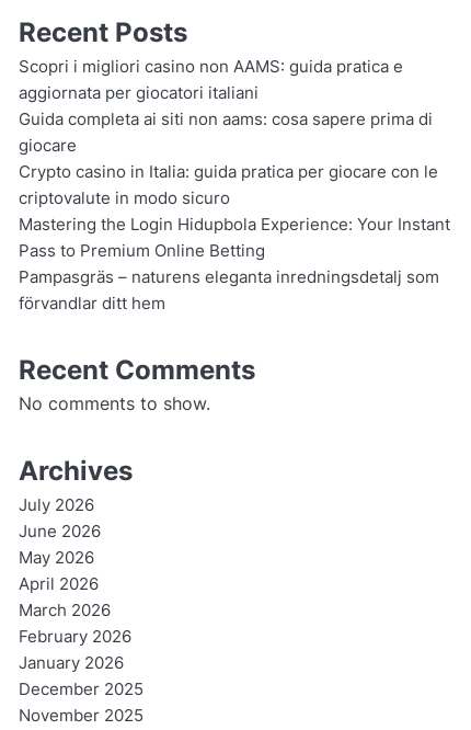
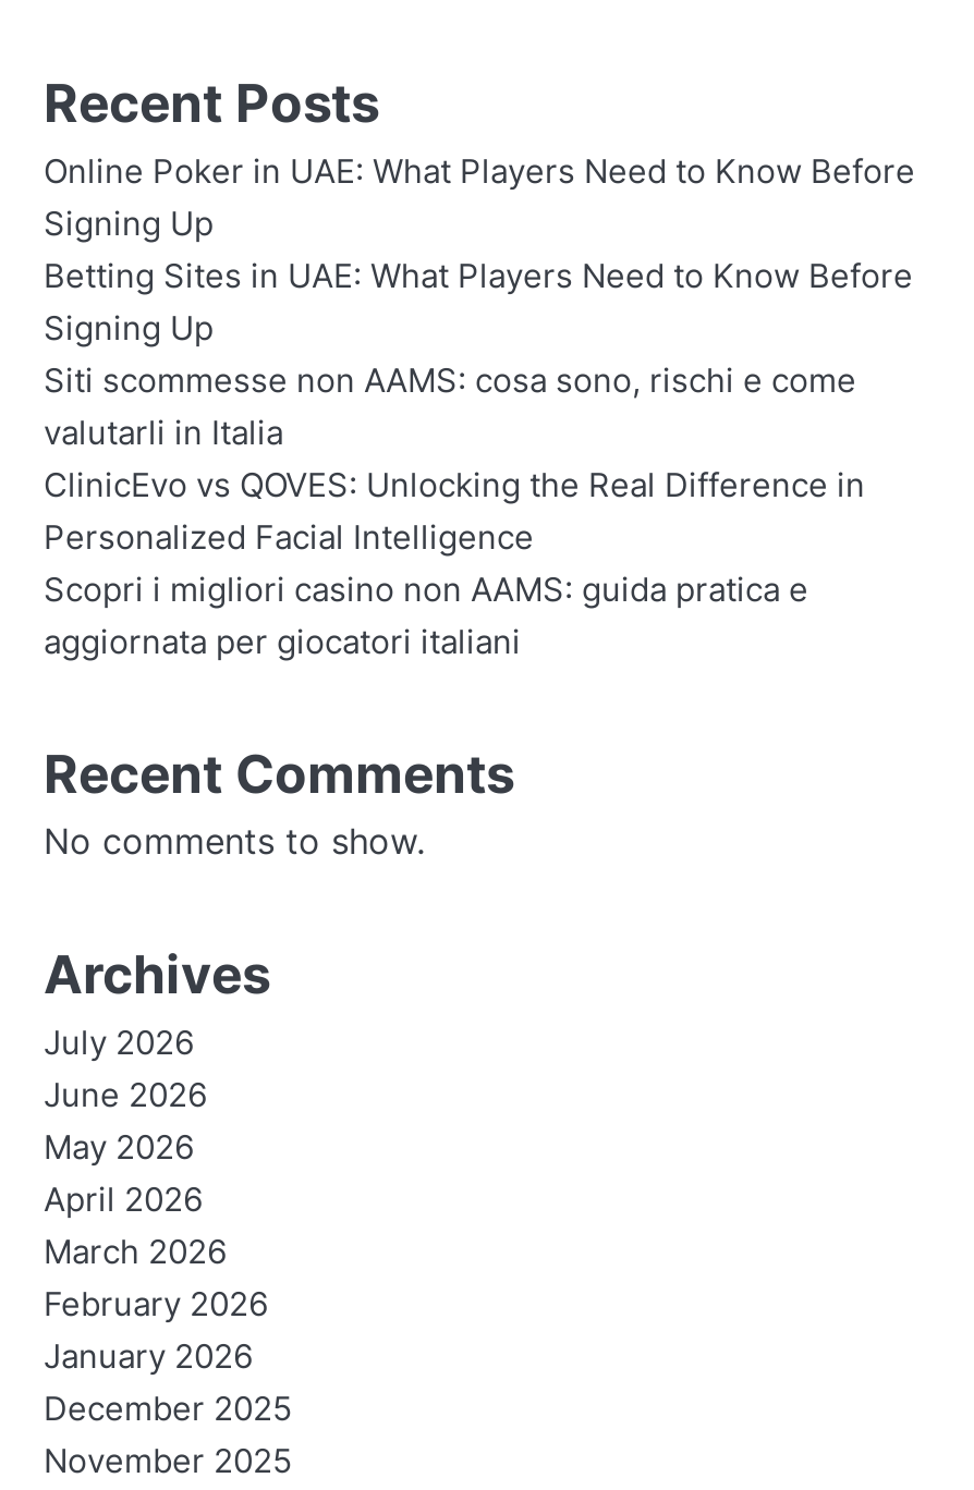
+ Online Poker in UAE: What Players Need to Know Before
+ Signing Up
+ Betting Sites in UAE: What Players Need to Know Before
+ Signing Up
+ Siti scommesse non AAMS: cosa sono, rischi e come
+ valutarli in Italia
+ ClinicEvo vs QOVES: Unlocking the Real Difference in
+ Personalized Facial Intelligence

moved down: Scopri i migliori casino non AAMS: guida pratica e | aggiornata per giocatori italiani

- Guida completa ai siti non aams: cosa sapere prima di
- giocare
- Crypto casino in Italia: guida pratica per giocare con le
- criptovalute in modo sicuro
- Mastering the Login Hidupbola Experience: Your Instant
- Pass to Premium Online Betting
- Pampasgräs – naturens eleganta inredningsdetalj som
- förvandlar ditt hem
